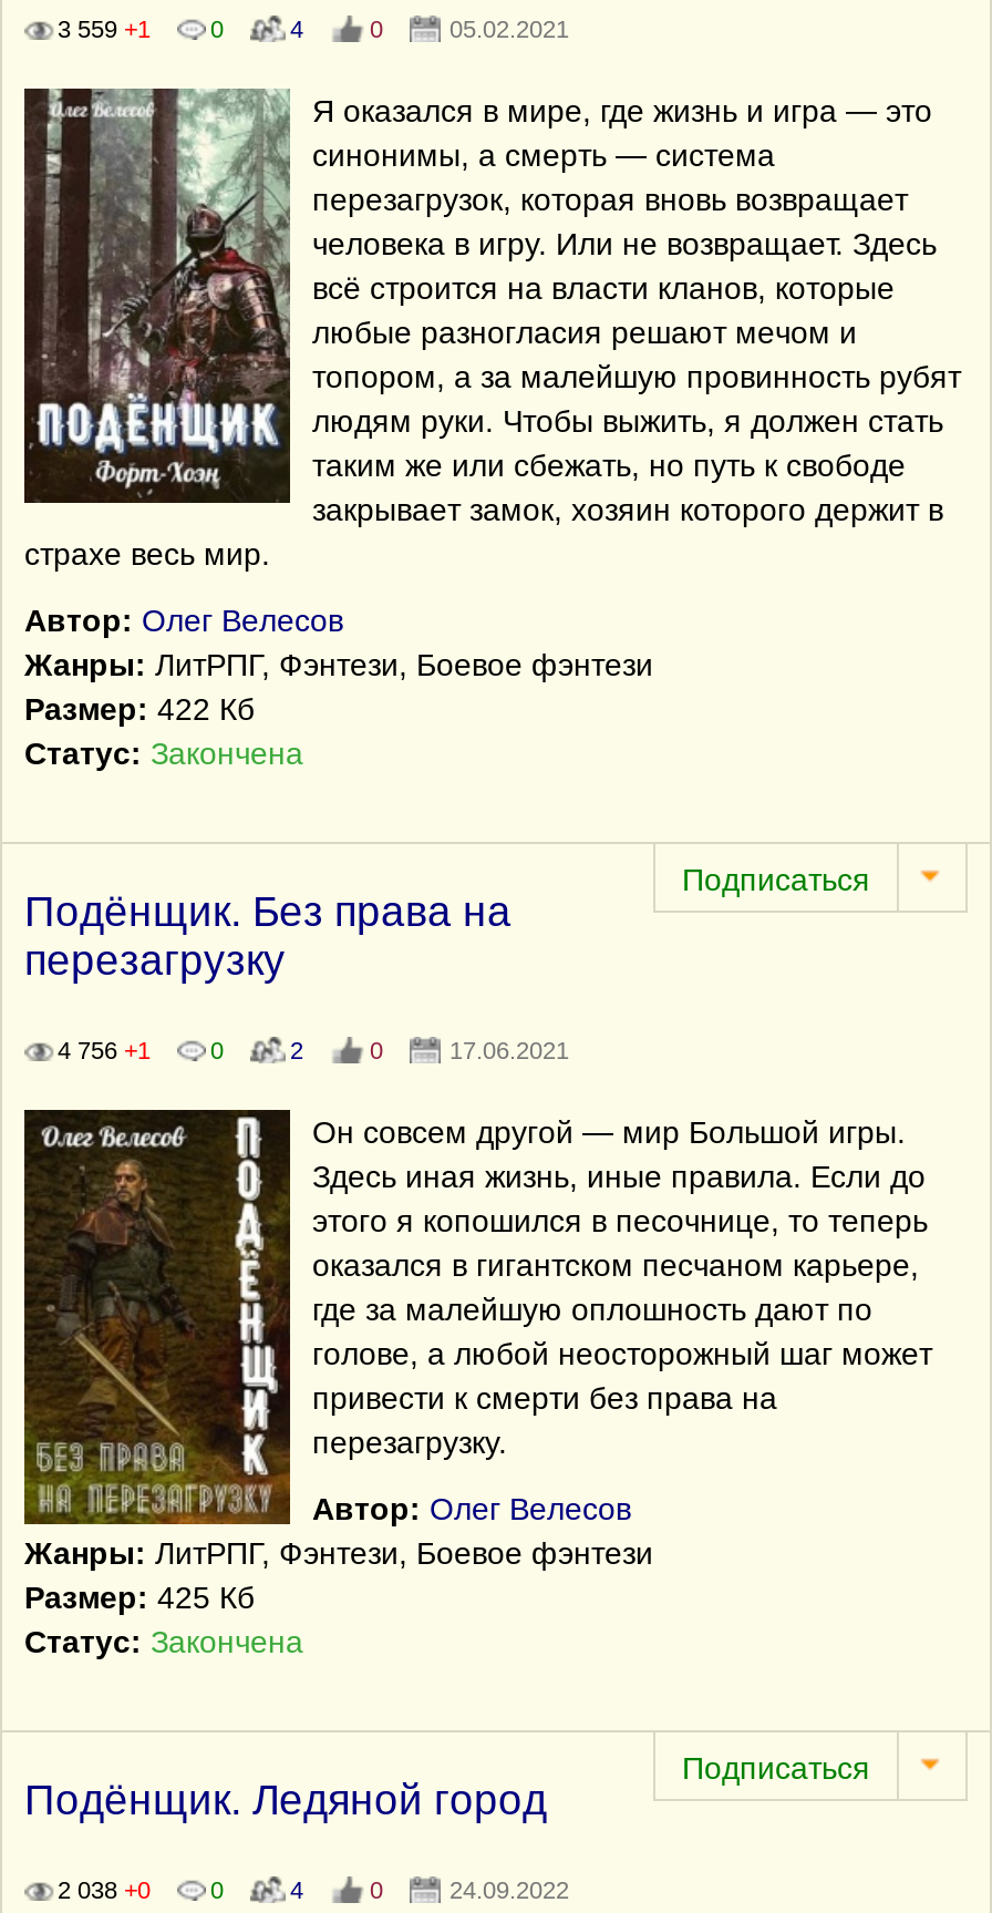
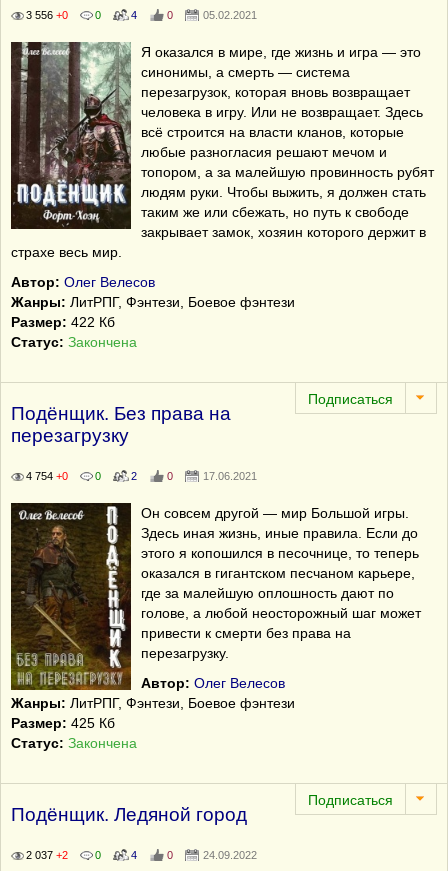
- 3 559 +1
+ 3 556 +0

- 4 756 +1
+ 4 754 +0

- 2 038 +0
+ 2 037 +2
